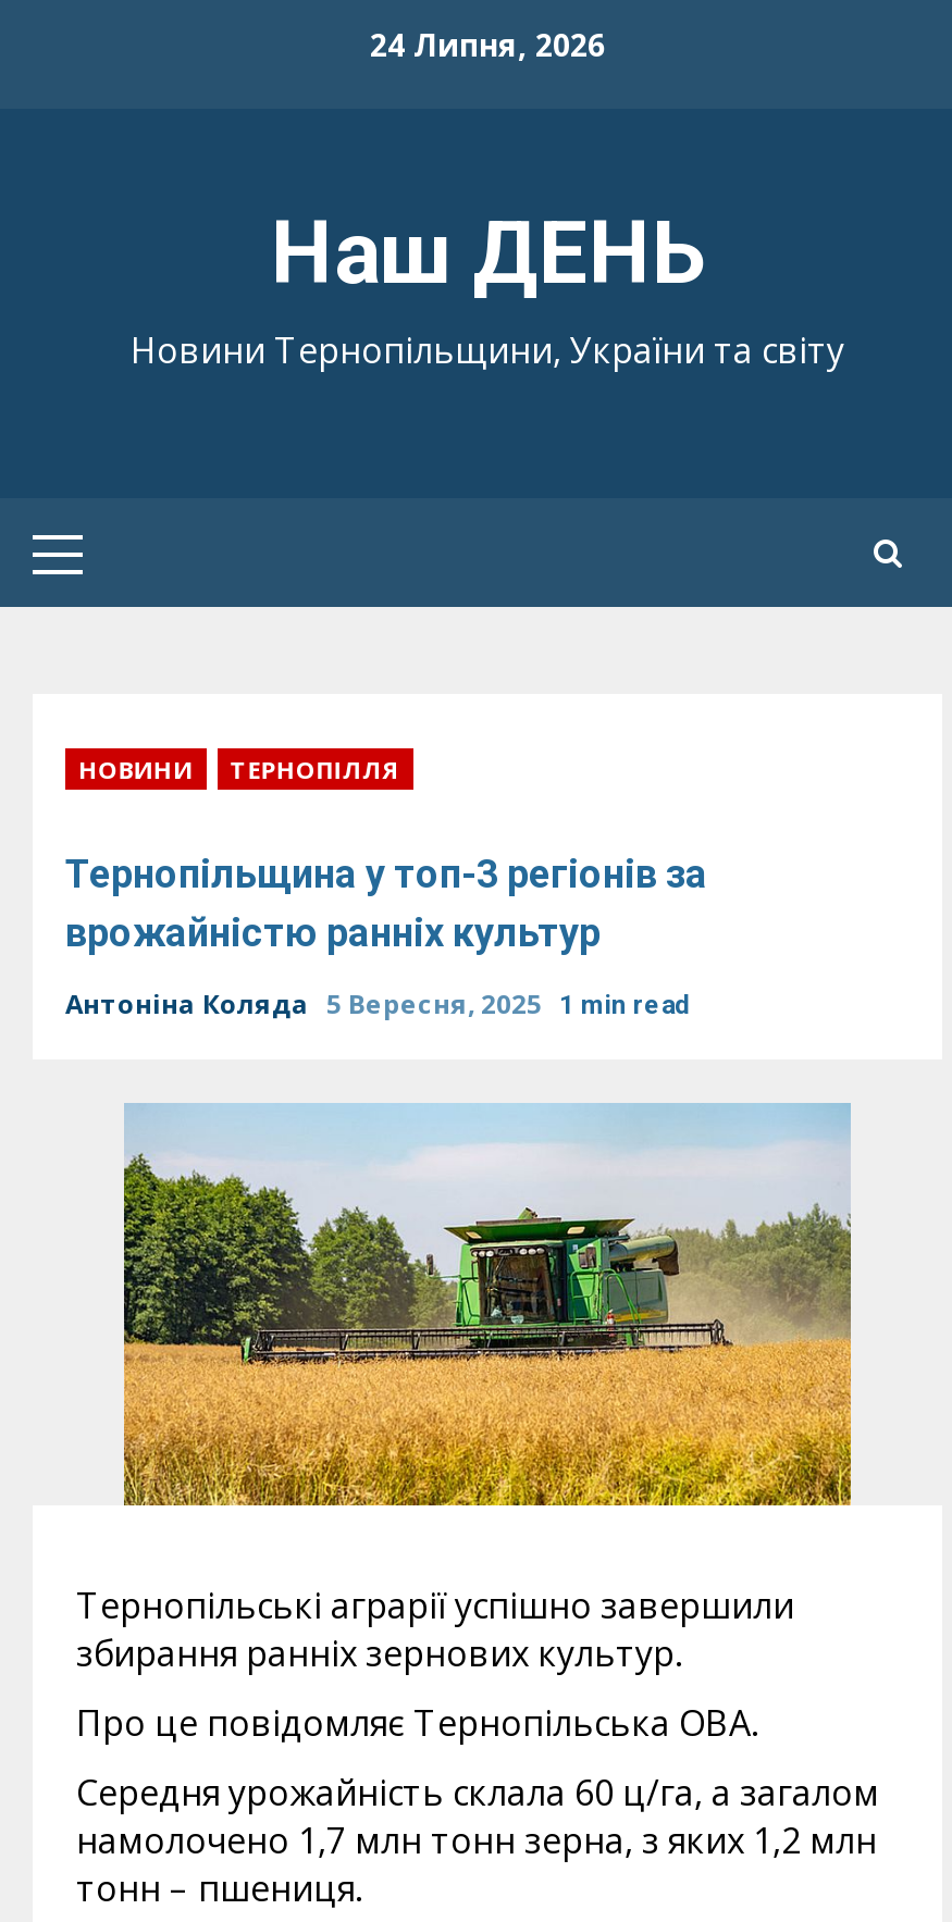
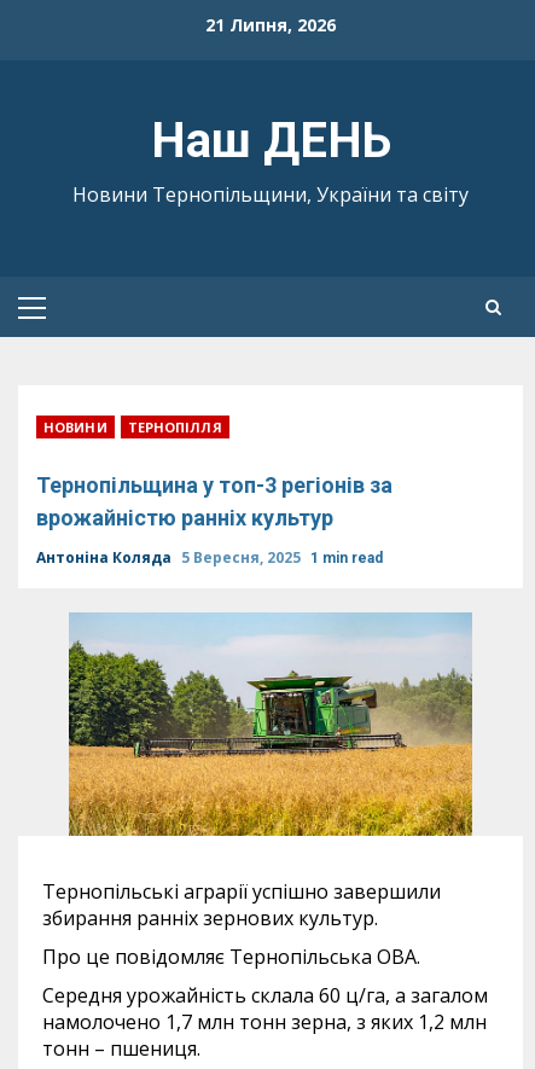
- 24 Липня, 2026
+ 21 Липня, 2026
